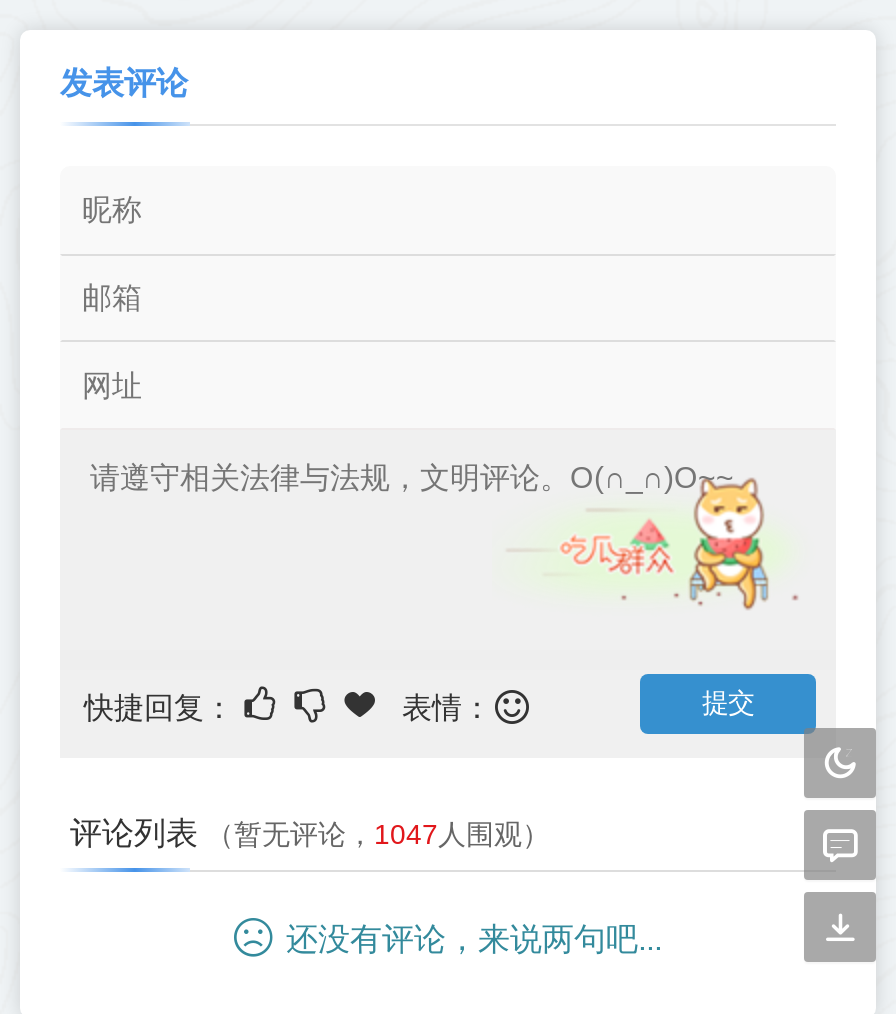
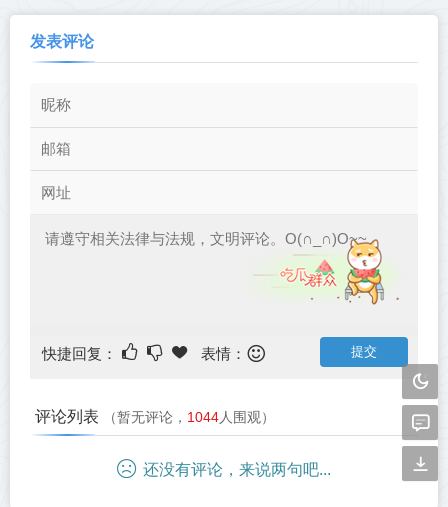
- 评论列表（暂无评论，1047人围观）
+ 评论列表（暂无评论，1044人围观）
